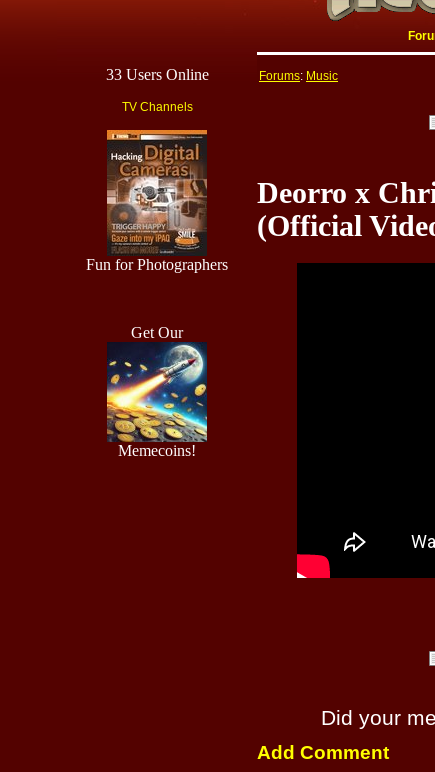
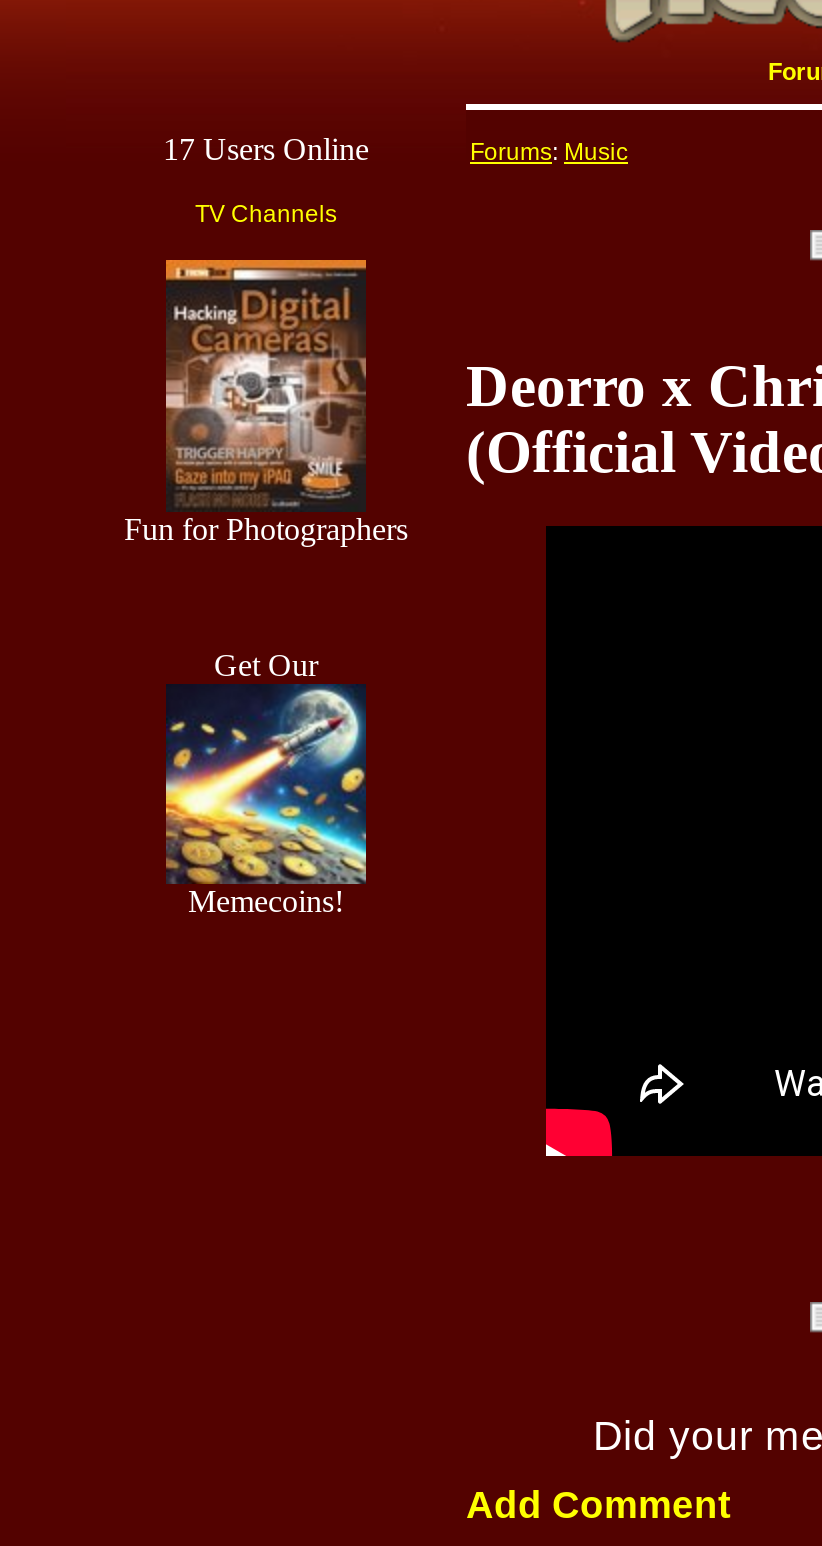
- 33 Users Online
+ 17 Users Online
